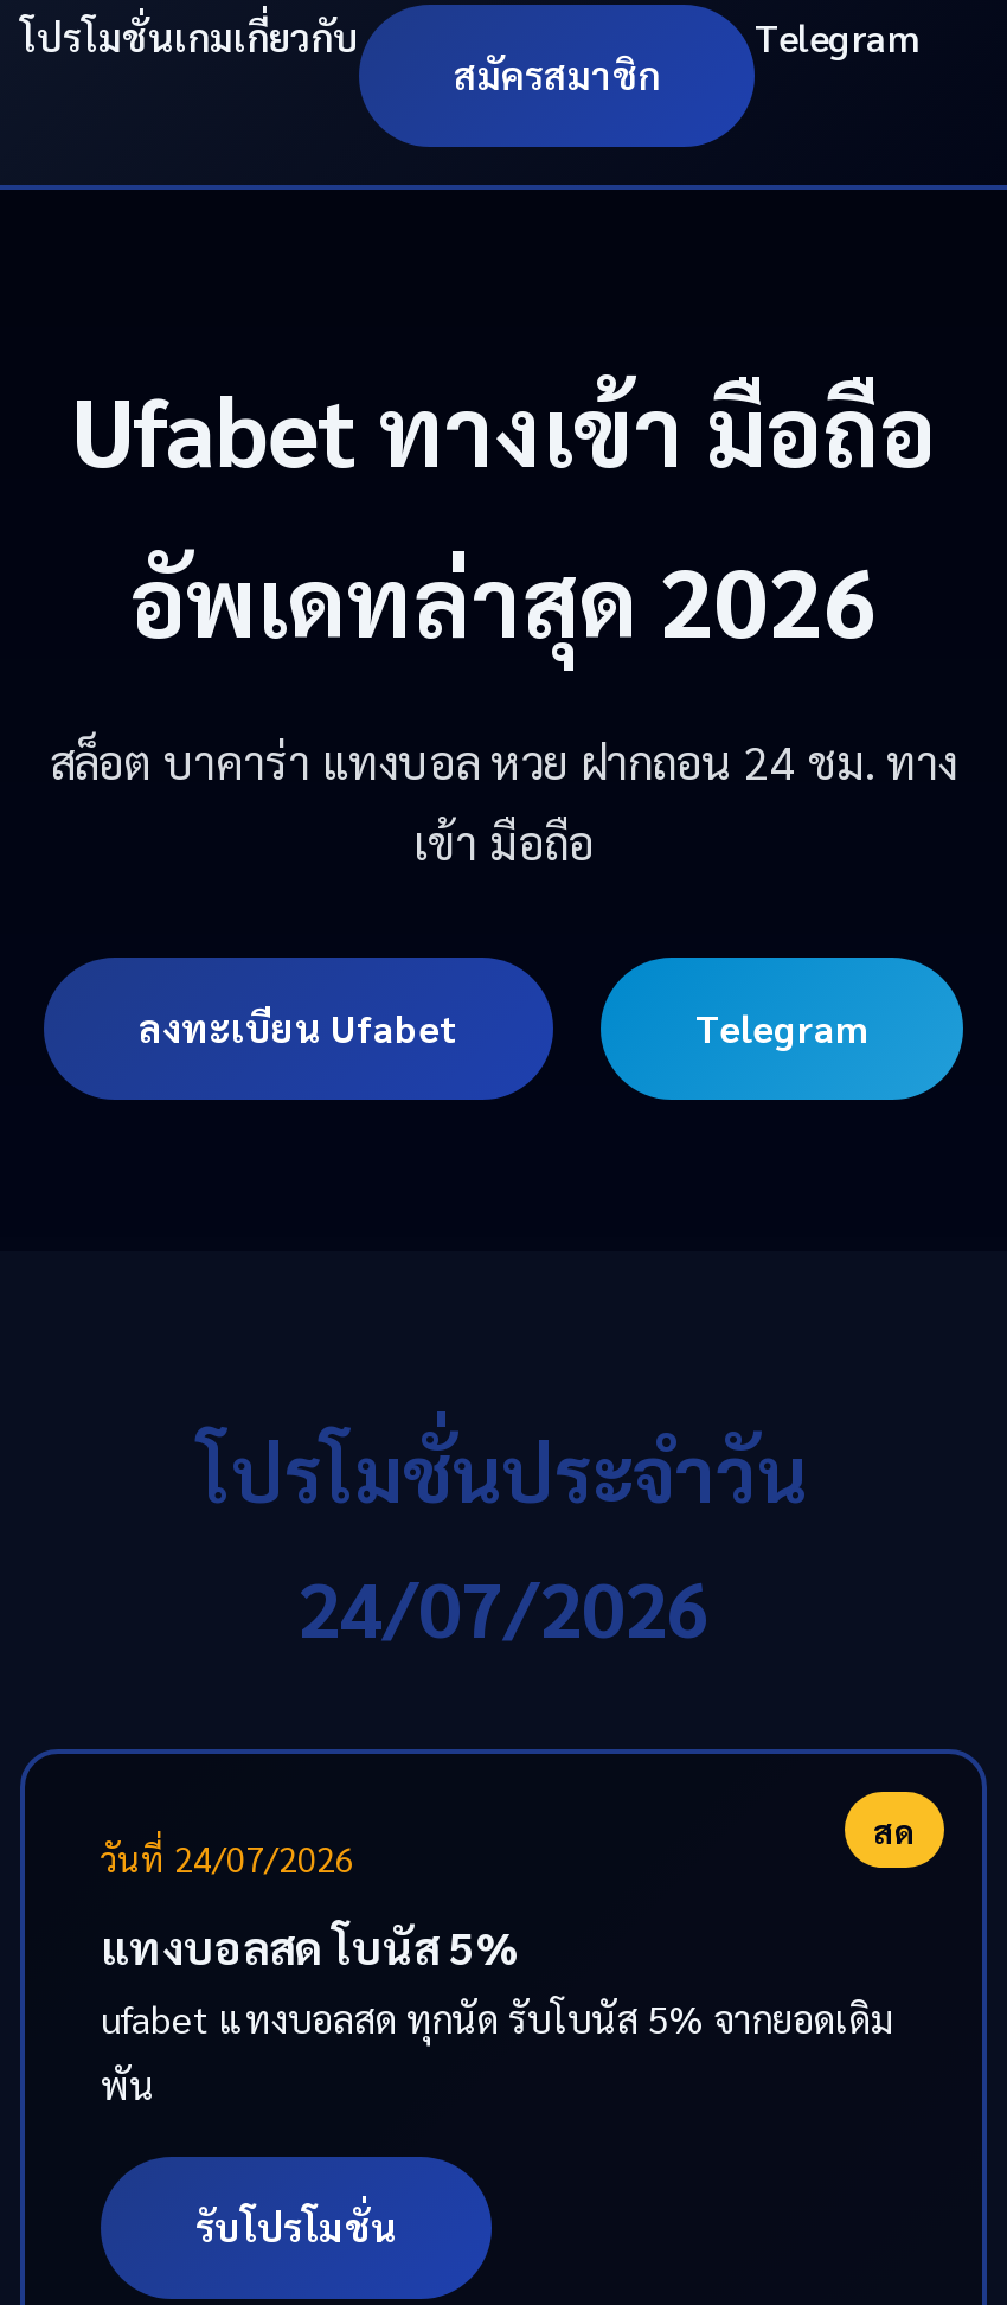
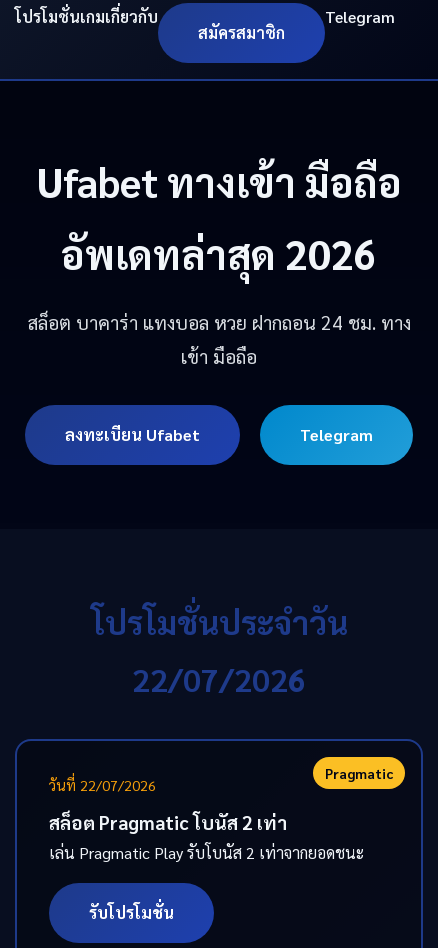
- 24/07/2026
+ 22/07/2026

- สด
- วันที่ 24/07/2026
+ Pragmatic
+ วันที่ 22/07/2026

- แทงบอลสด โบนัส 5%
- ufabet แทงบอลสด ทุกนัด รับโบนัส 5% จากยอดเดิม
- พัน
+ สล็อต Pragmatic โบนัส 2 เท่า
+ เล่น Pragmatic Play รับโบนัส 2 เท่าจากยอดชนะ
